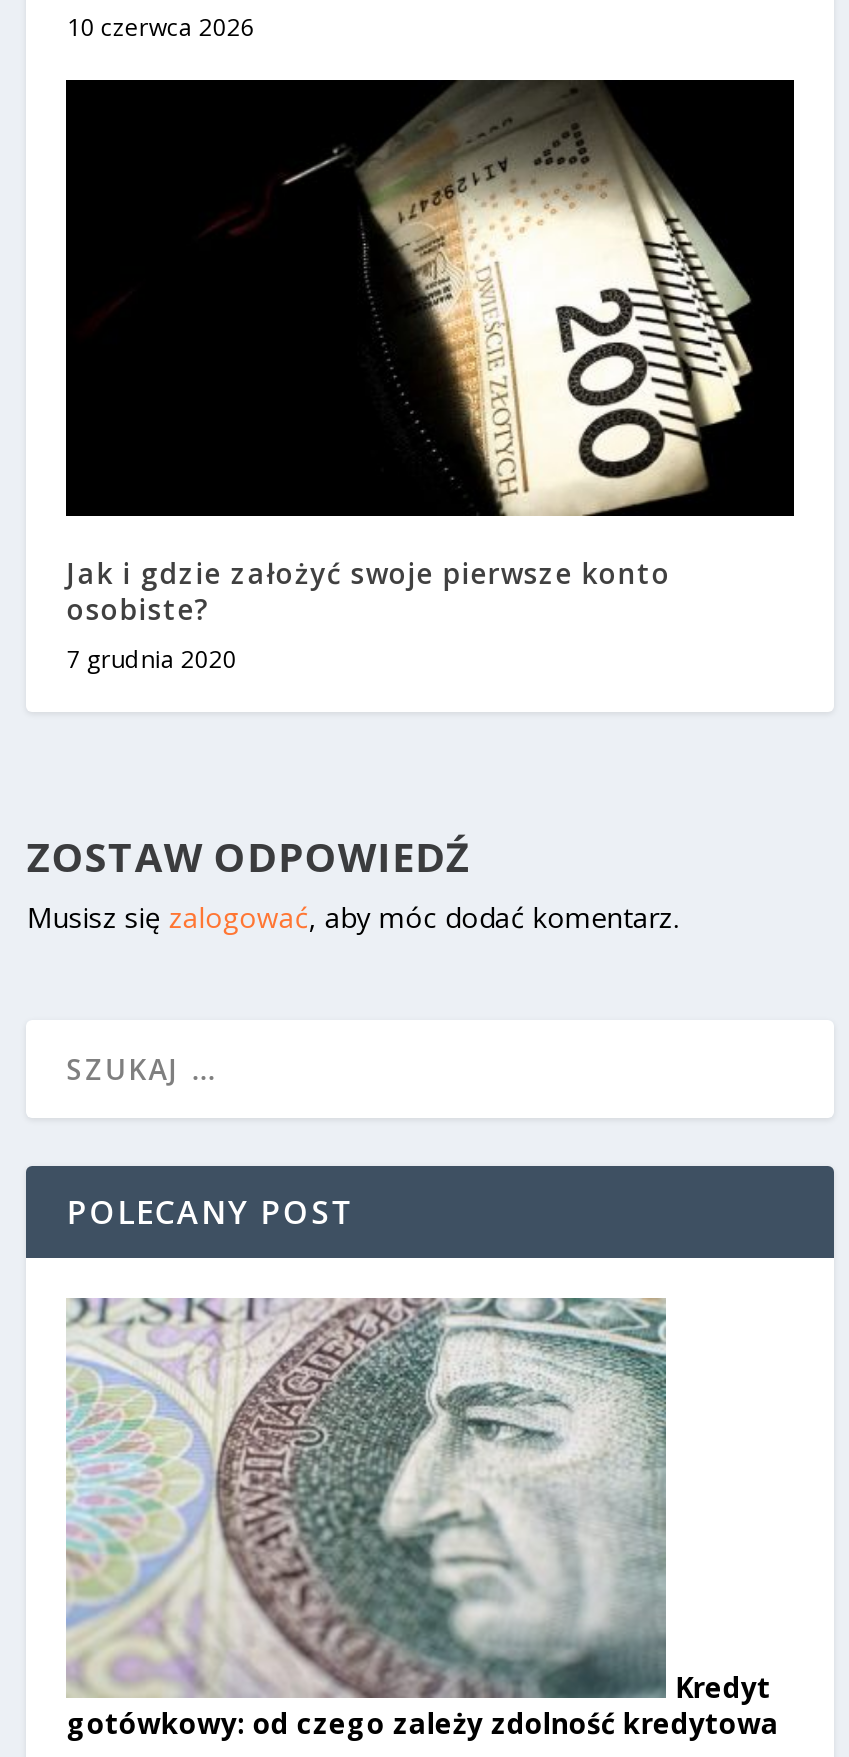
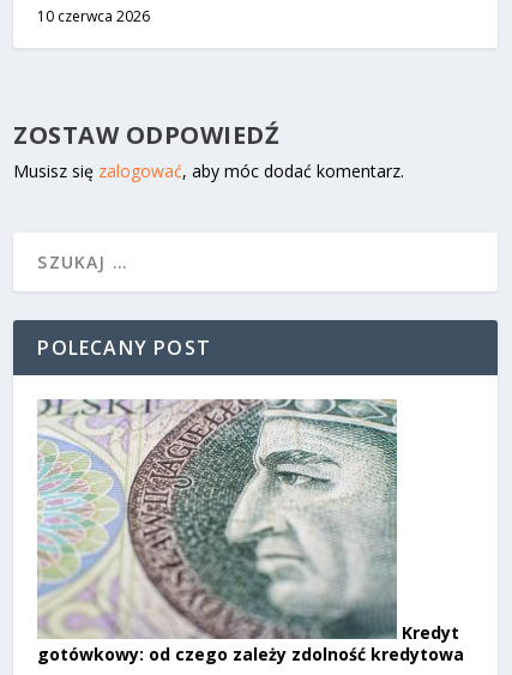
- [image]
- Jak i gdzie założyć swoje pierwsze konto
- osobiste?
- 7 grudnia 2020
